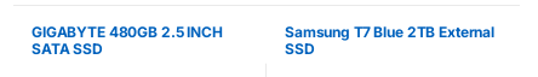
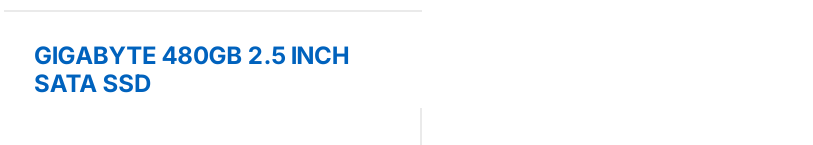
- Samsung T7 Blue 2TB External
- SSD
